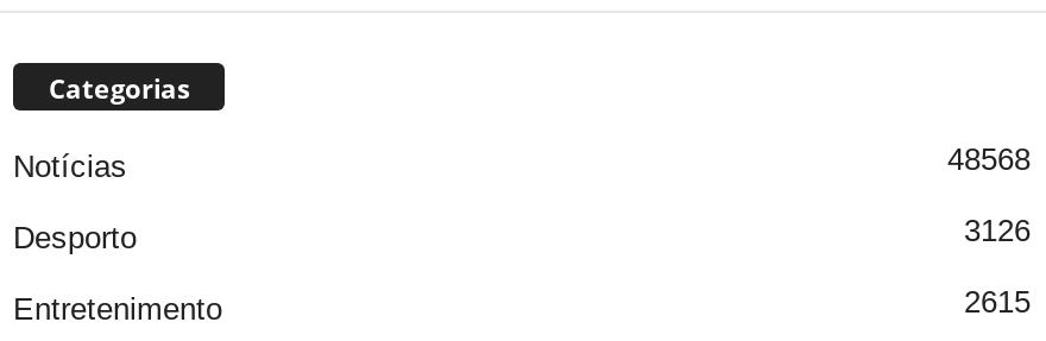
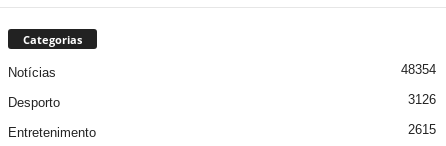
- 48568
+ 48354
